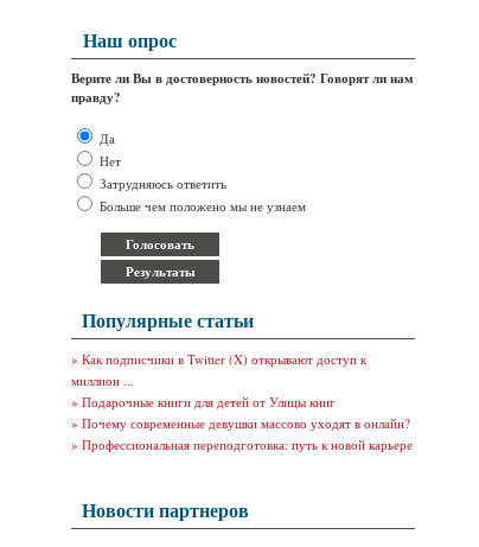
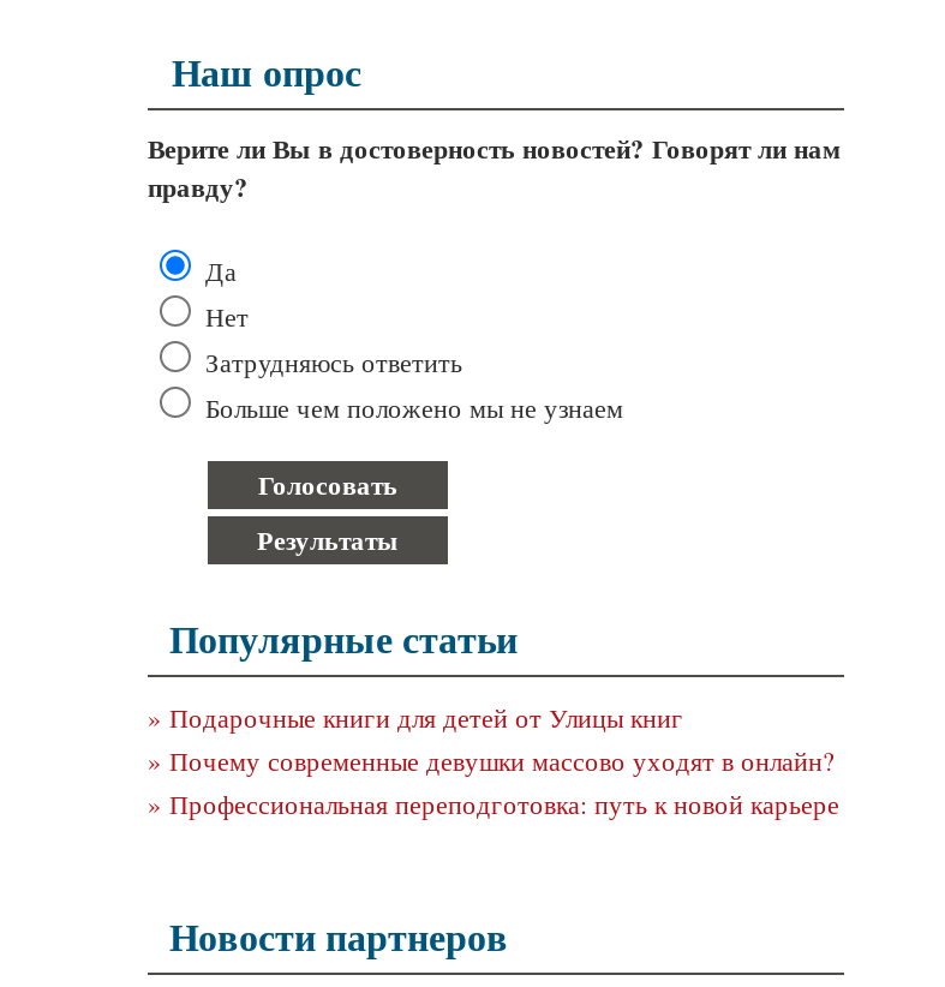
- » Как подписчики в Twitter (X) открывают доступ к
- миллион ...
